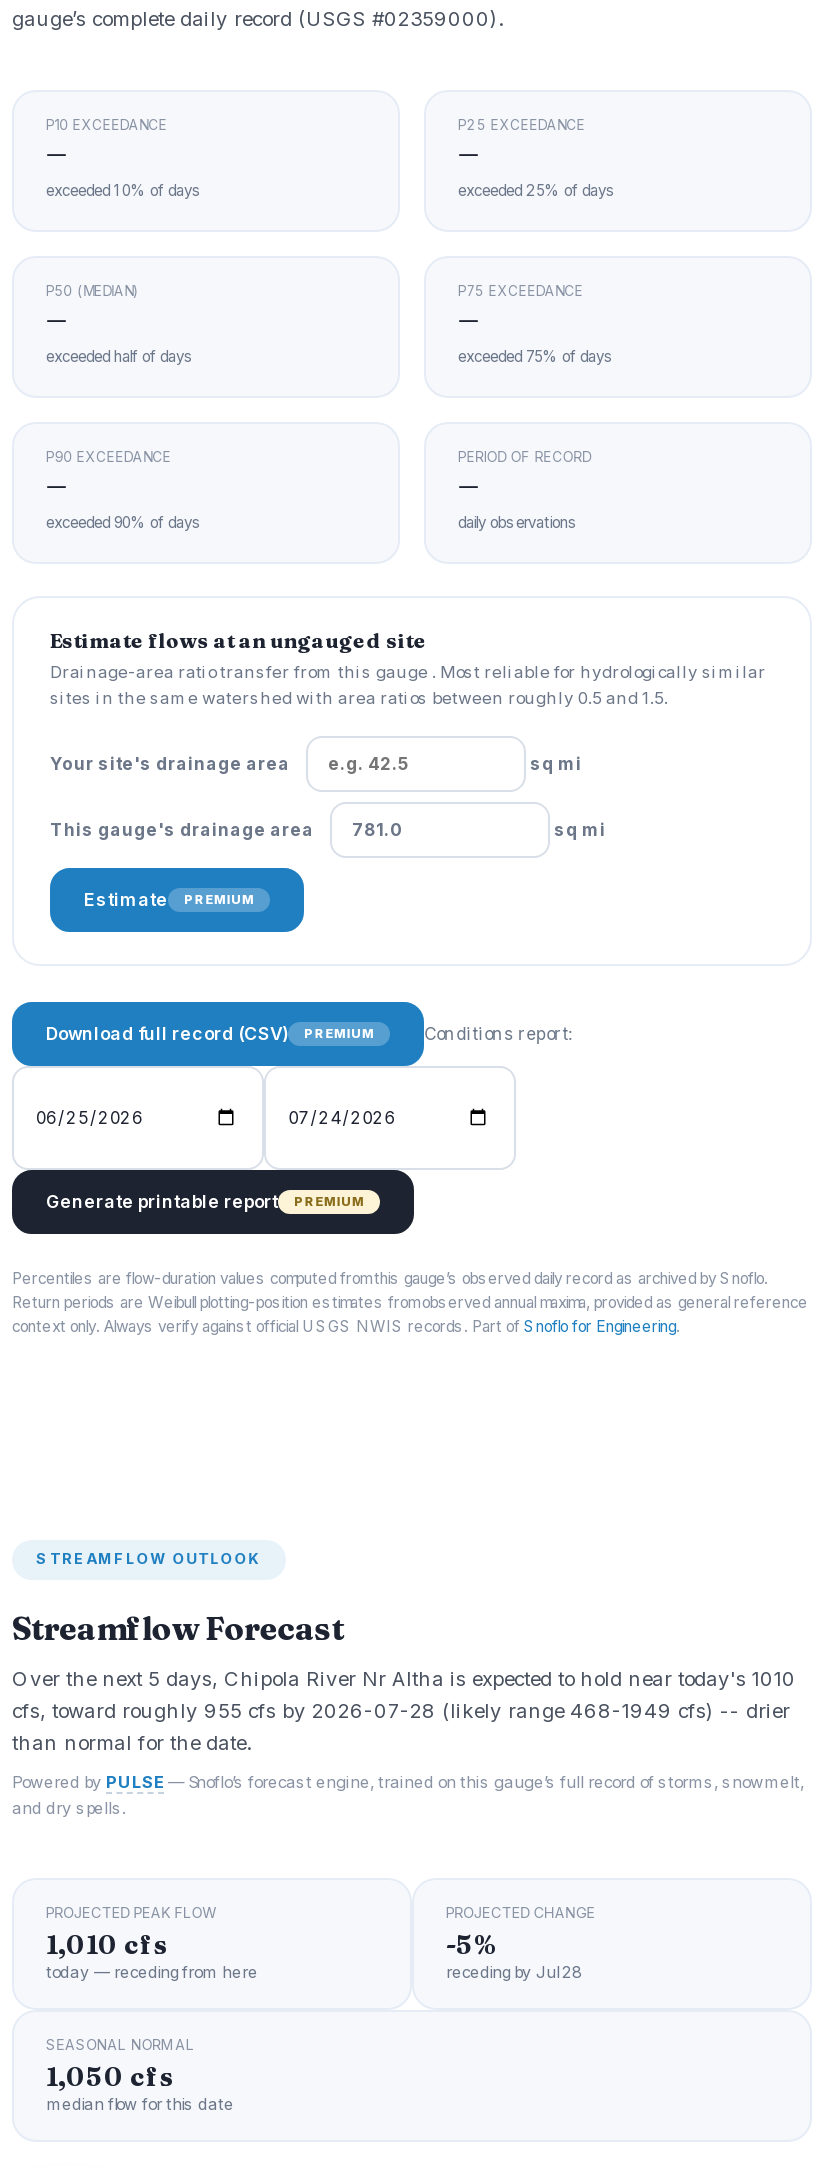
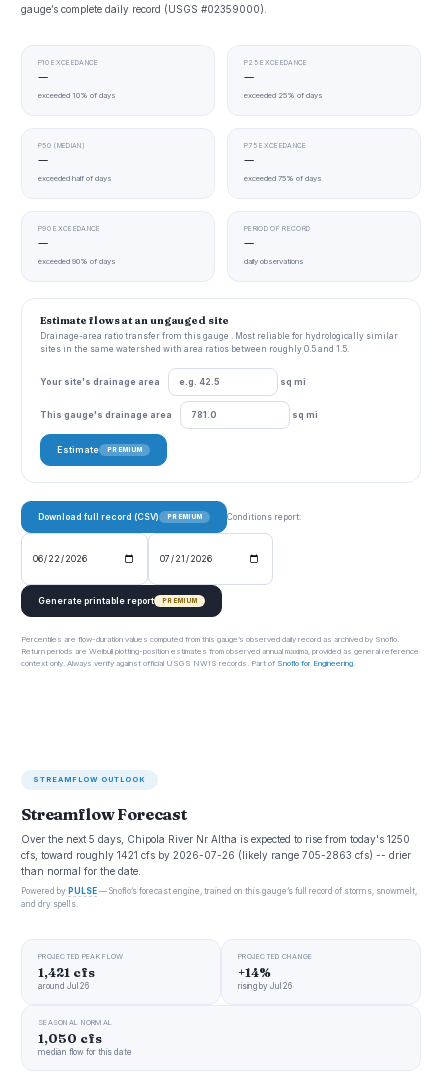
- Over the next 5 days, Chipola River Nr Altha is expected to hold near today's 1010
+ Over the next 5 days, Chipola River Nr Altha is expected to rise from today's 1250

- cfs, toward roughly 955 cfs by 2026-07-28 (likely range 468-1949 cfs) -- drier
+ cfs, toward roughly 1421 cfs by 2026-07-26 (likely range 705-2863 cfs) -- drier

- 1,010 cfs
- today — receding from here
+ 1,421 cfs
+ around Jul 26

- -5%
+ +14%

- receding by Jul 28
+ rising by Jul 26
